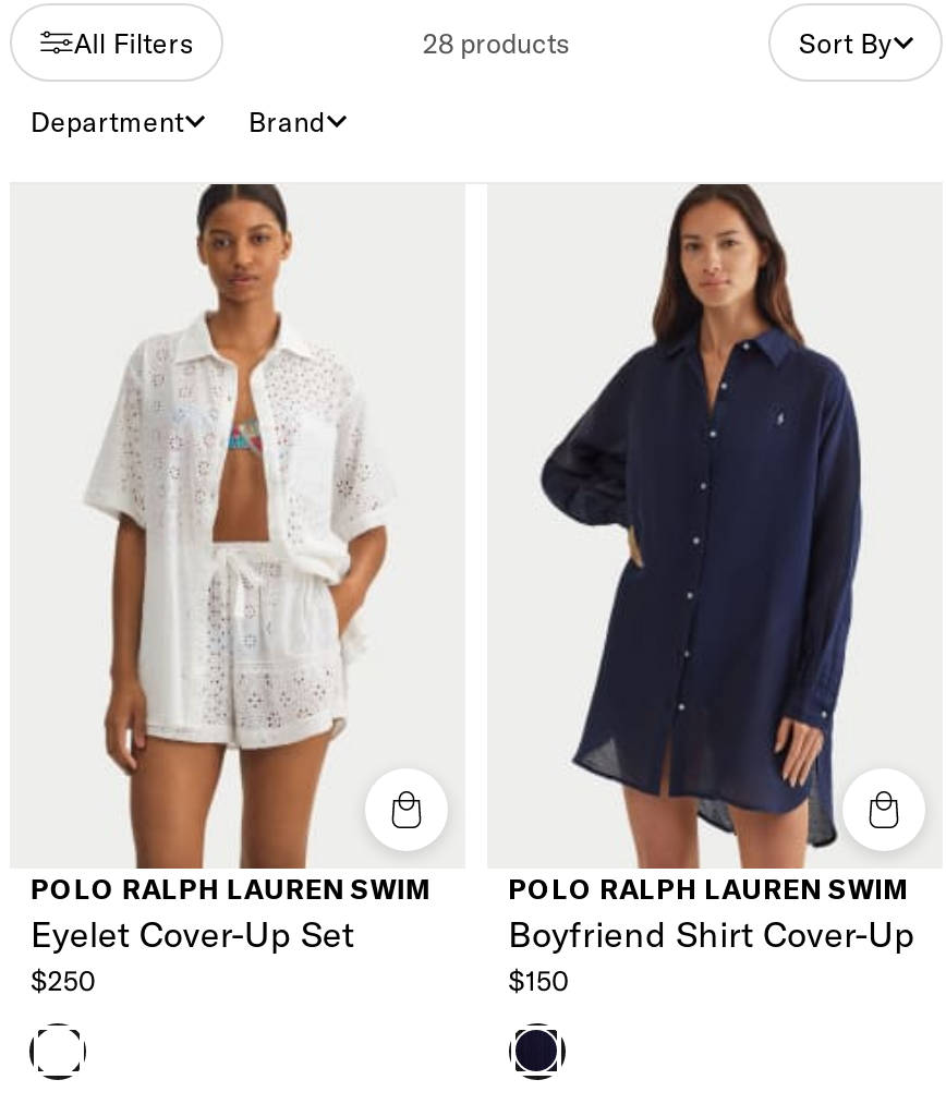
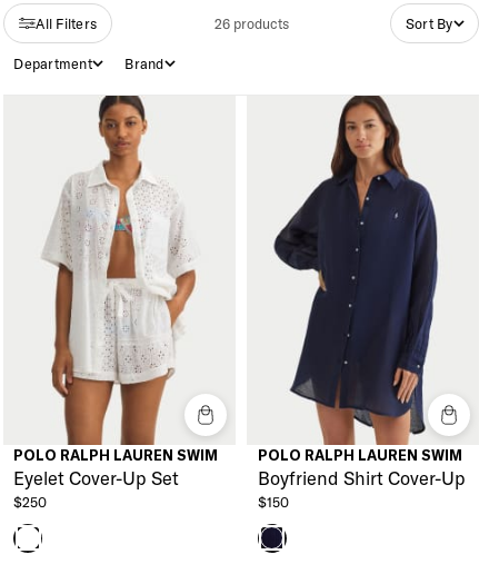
- 28 products
+ 26 products
